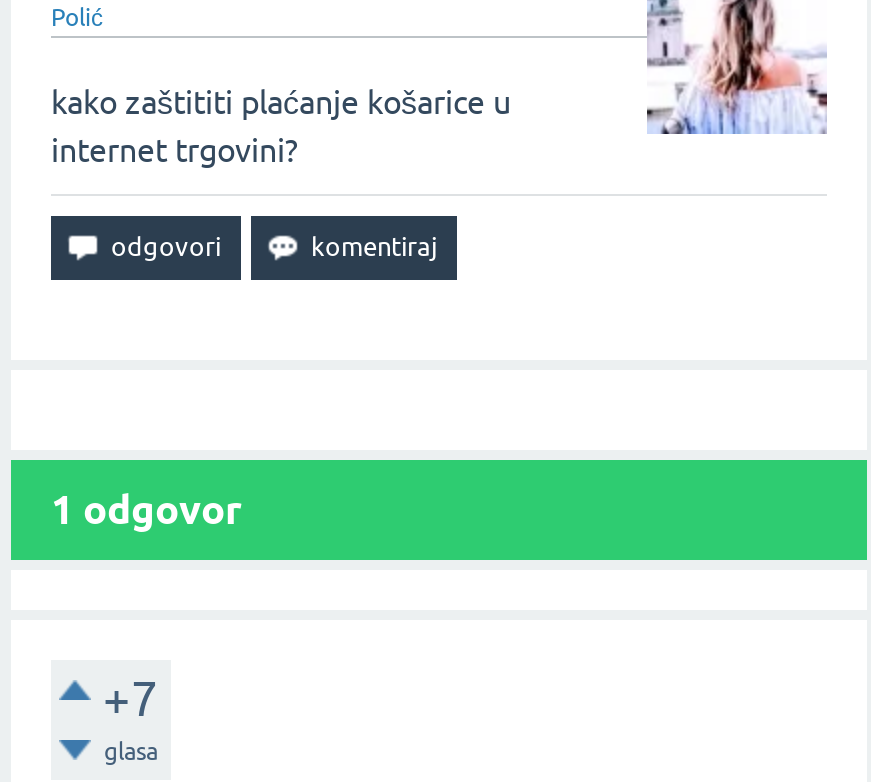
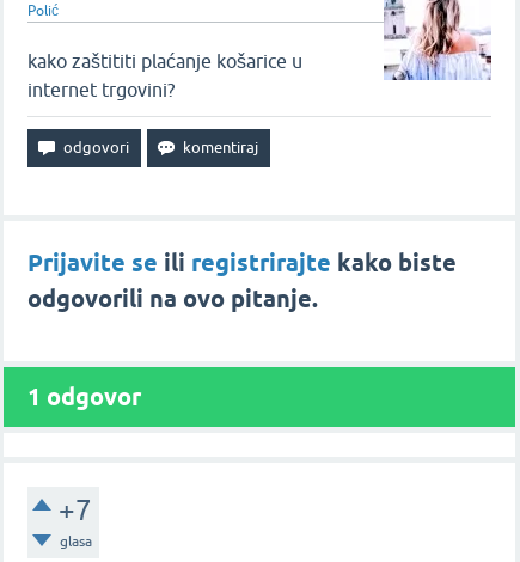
+ Prijavite se ili registrirajte kako biste
+ odgovorili na ovo pitanje.
